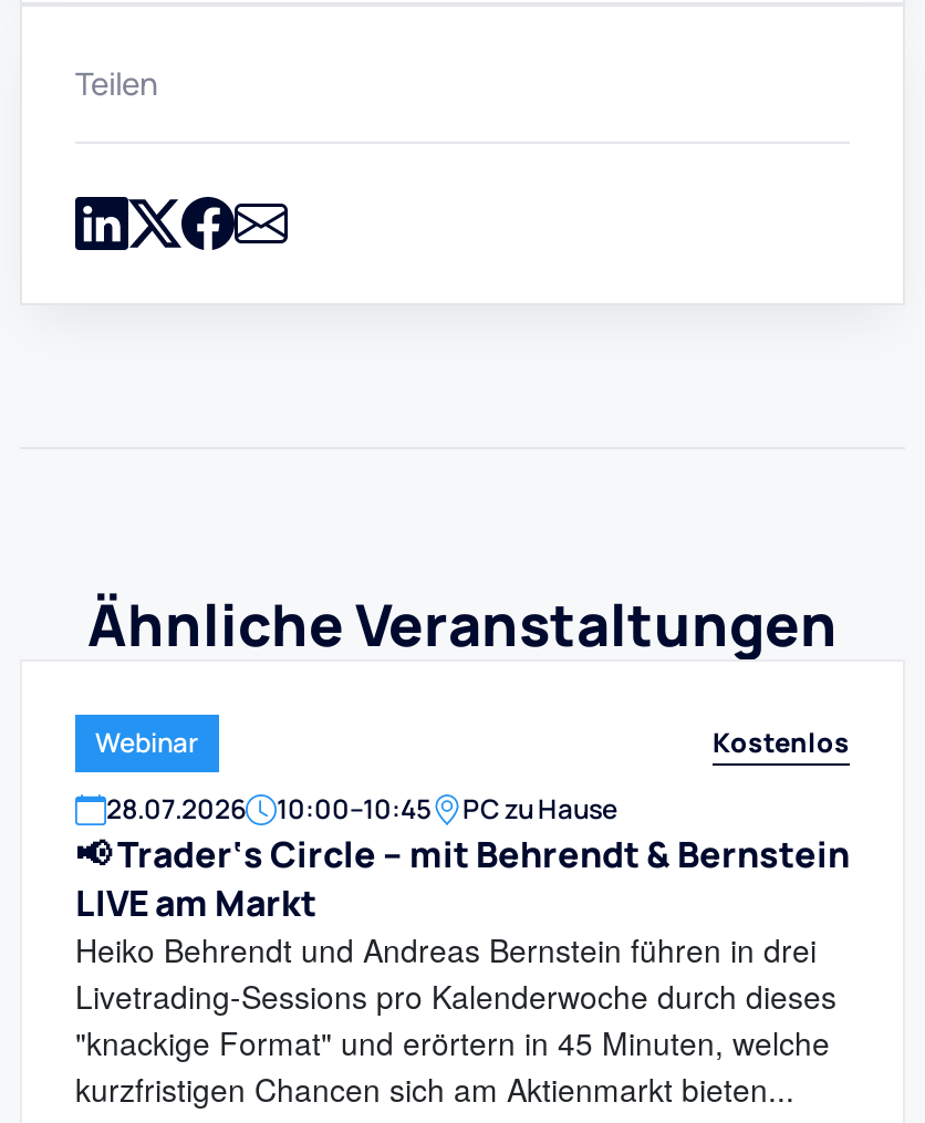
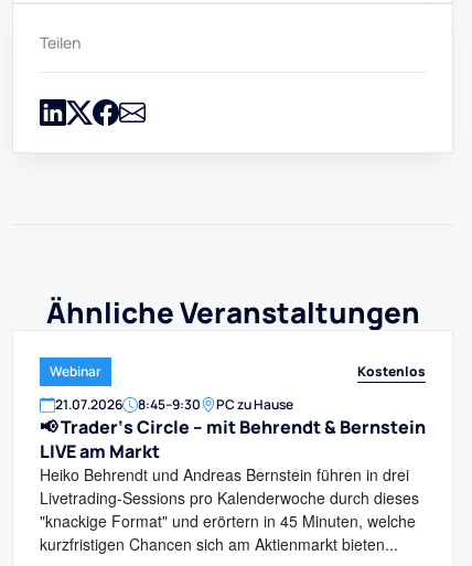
- 28.07.2026
+ 21.07.2026

- 10:00–10:45
+ 8:45–9:30
